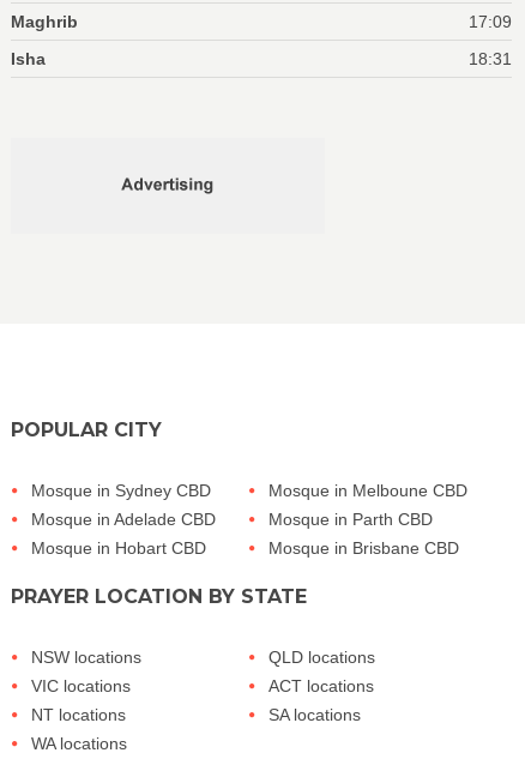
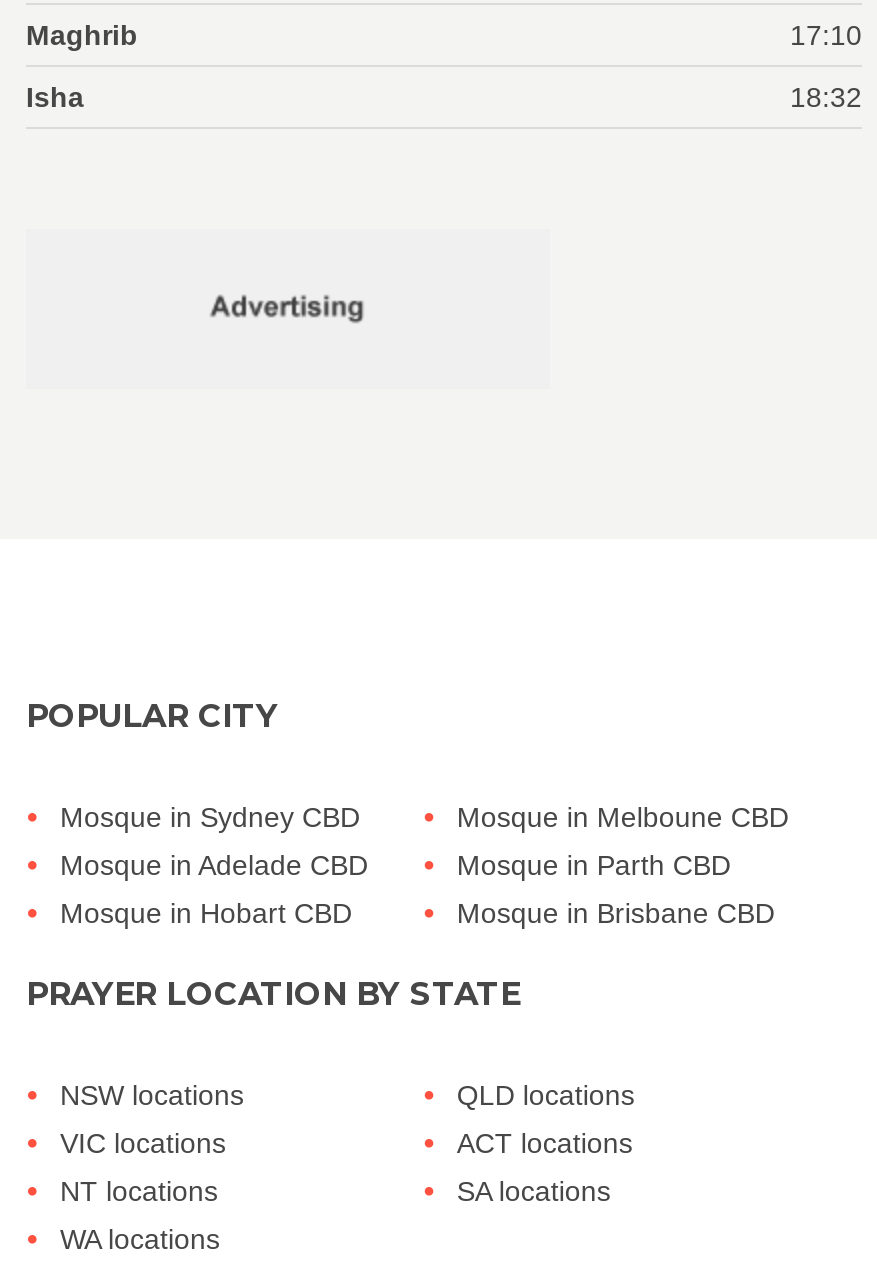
- 17:09
+ 17:10

- 18:31
+ 18:32
